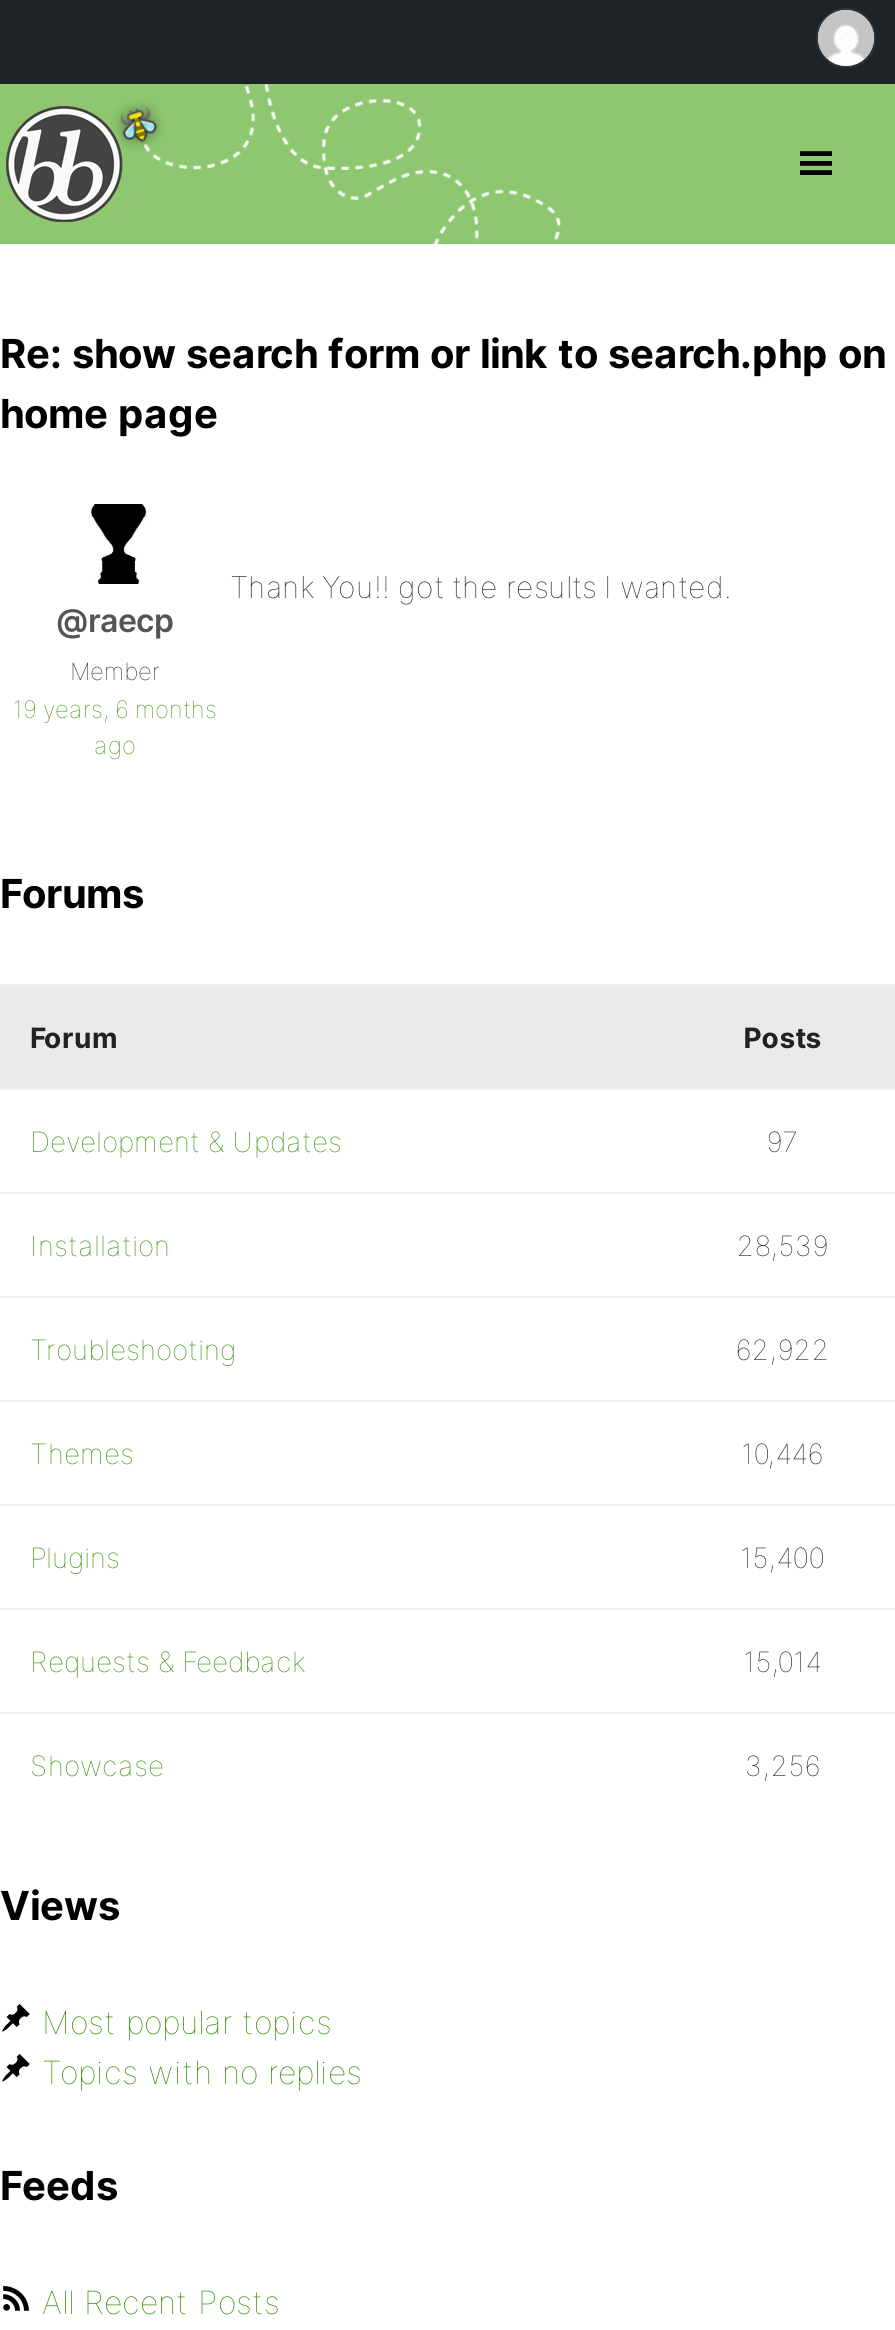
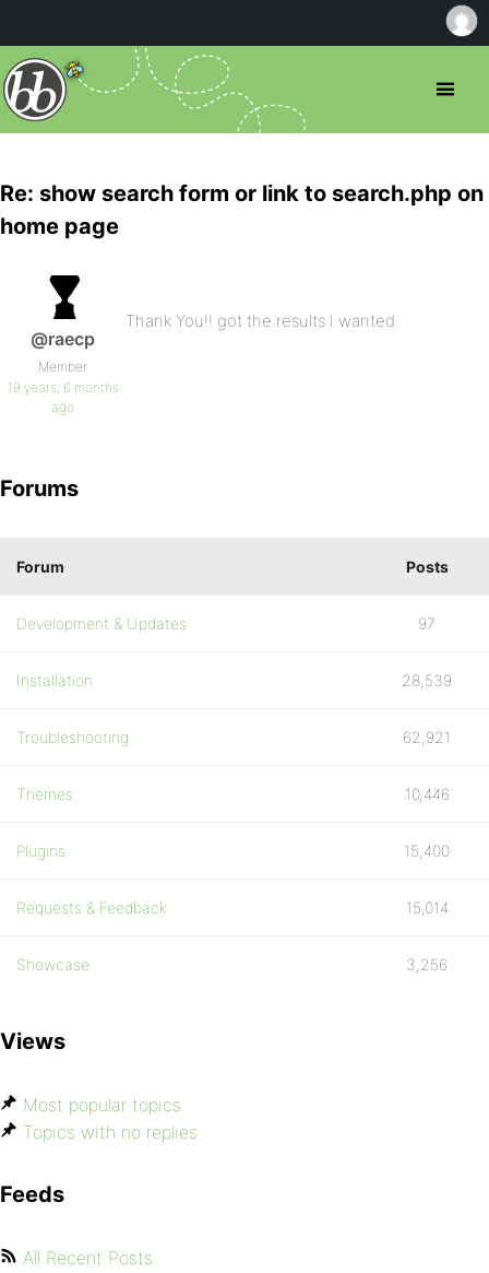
- 62,922
+ 62,921
